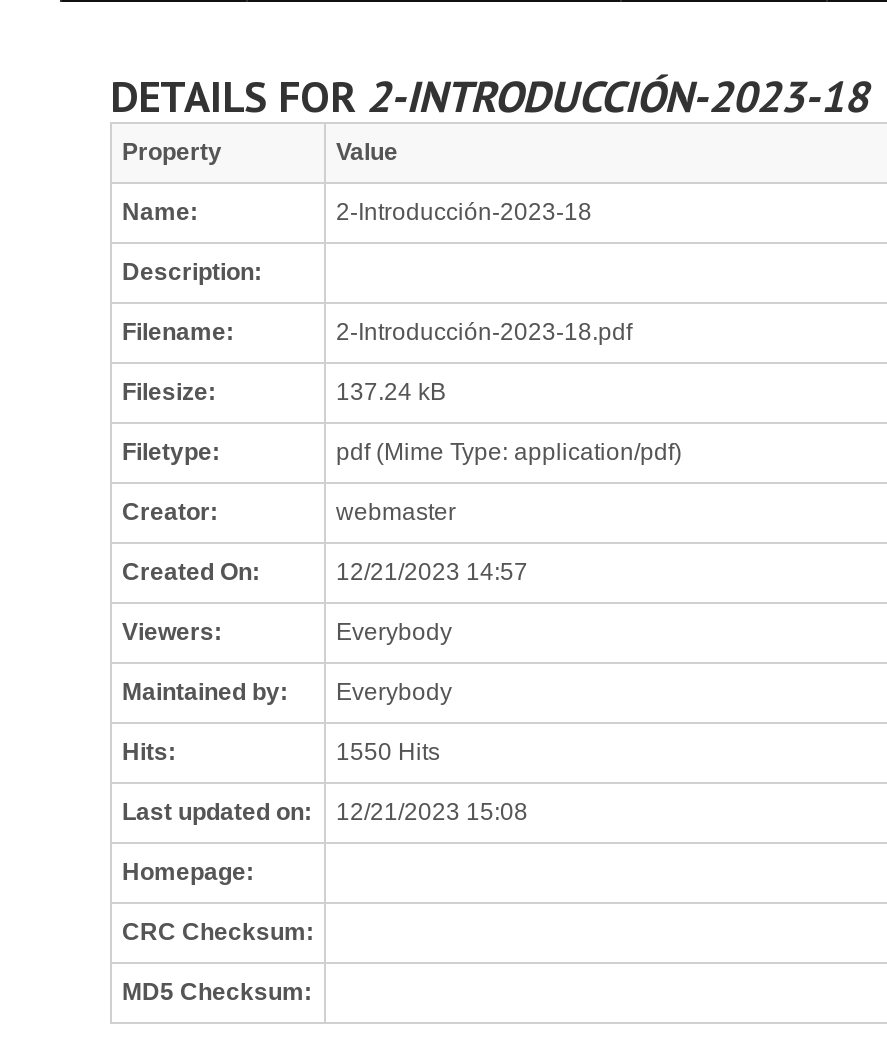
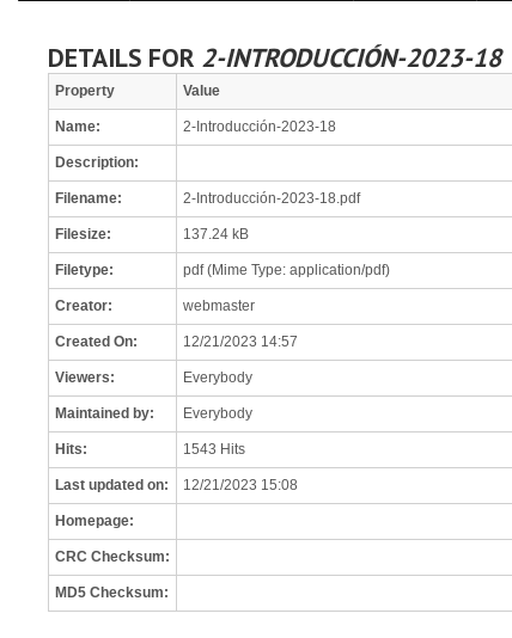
- 1550 Hits
+ 1543 Hits
